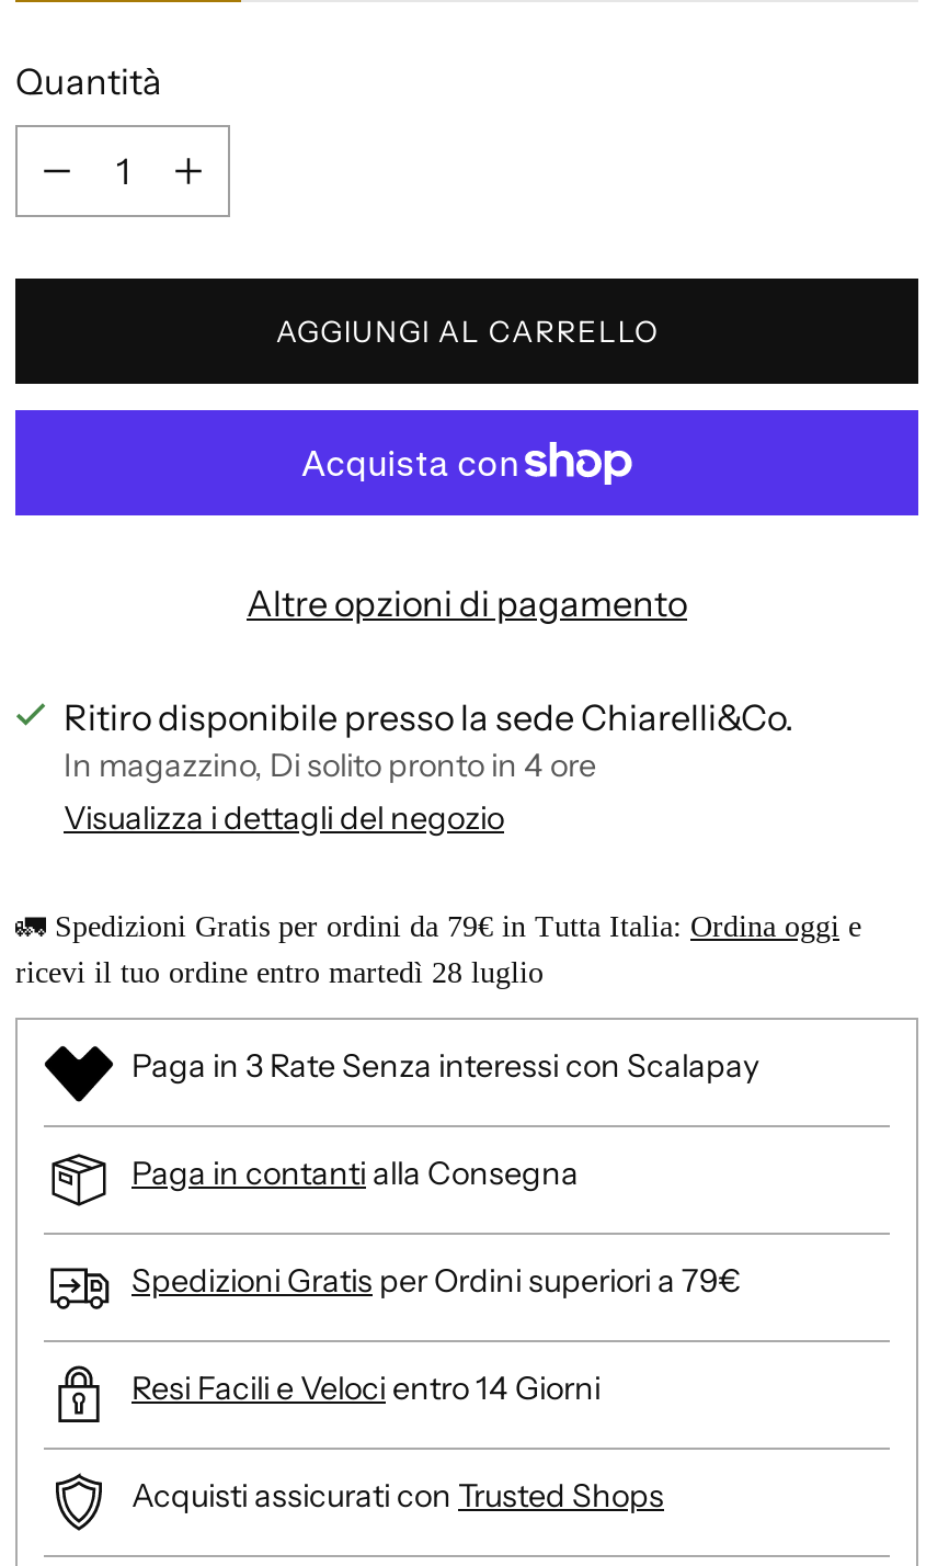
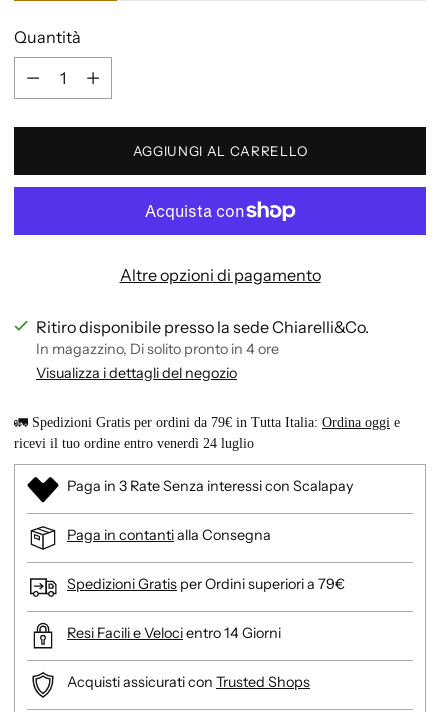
- ricevi il tuo ordine entro martedì 28 luglio
+ ricevi il tuo ordine entro venerdì 24 luglio
